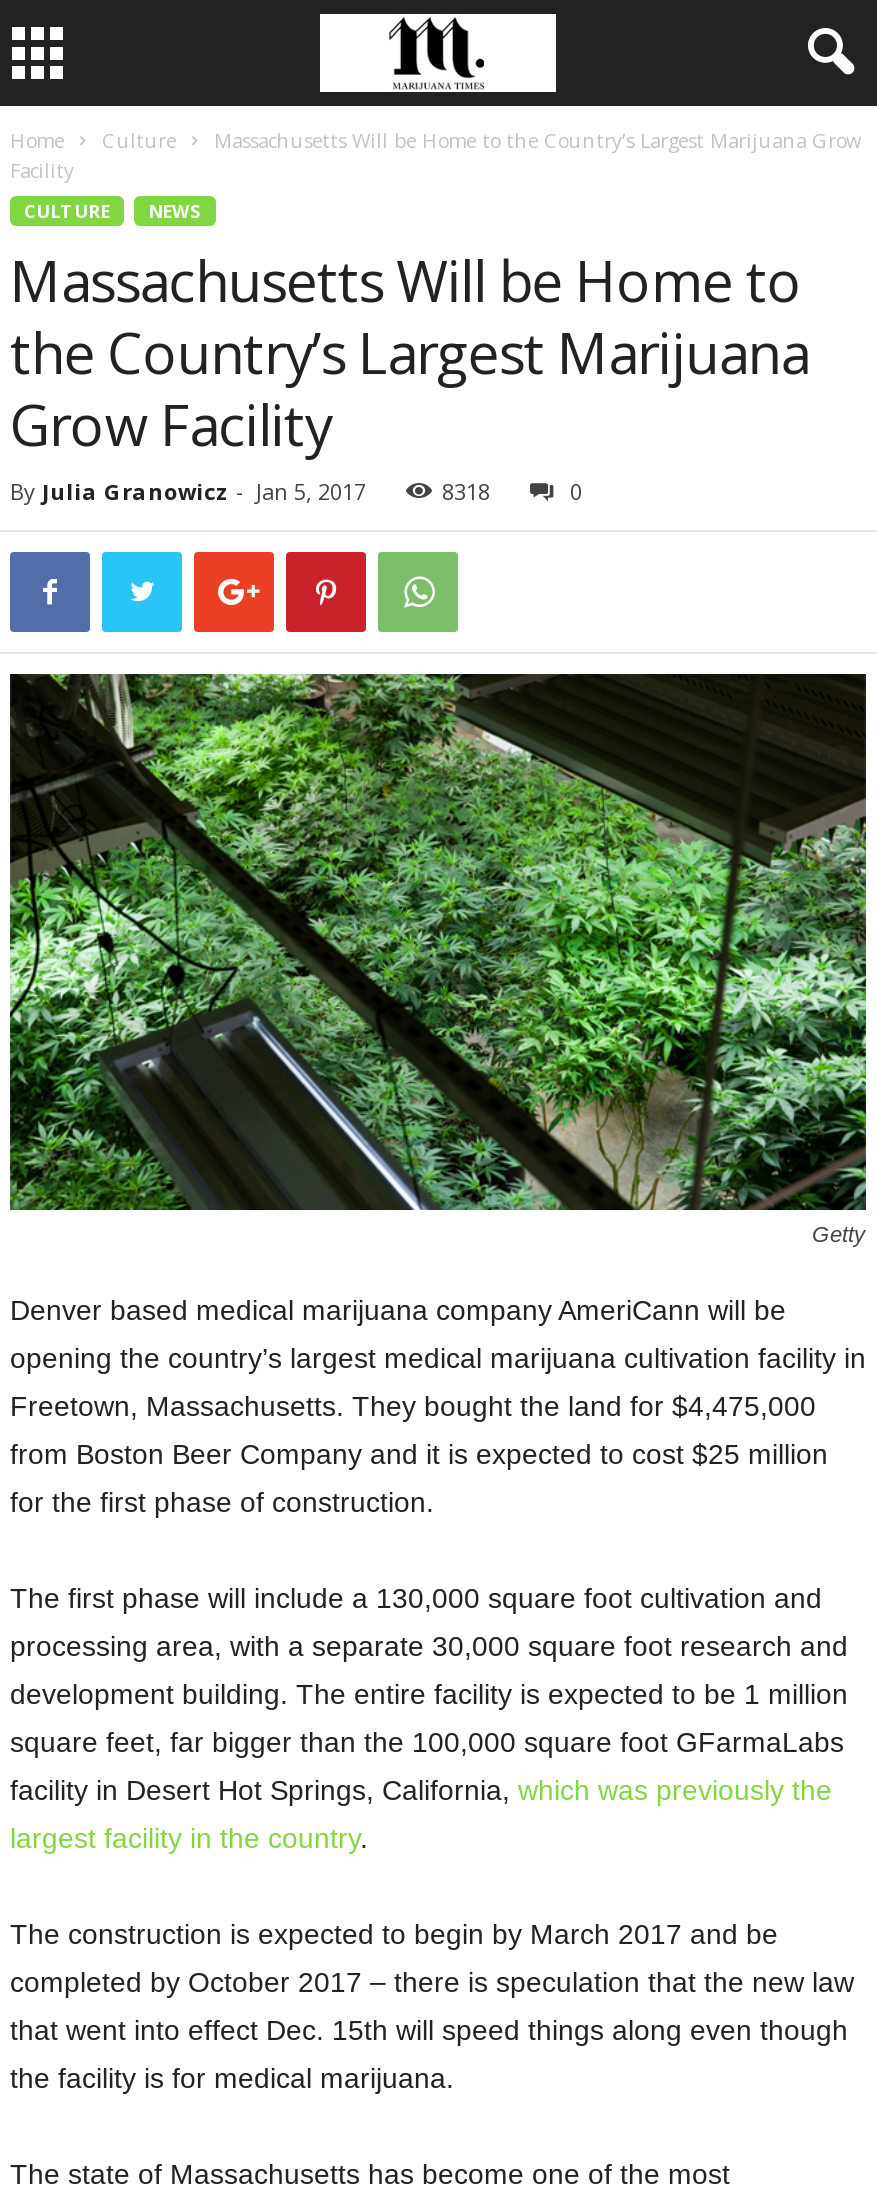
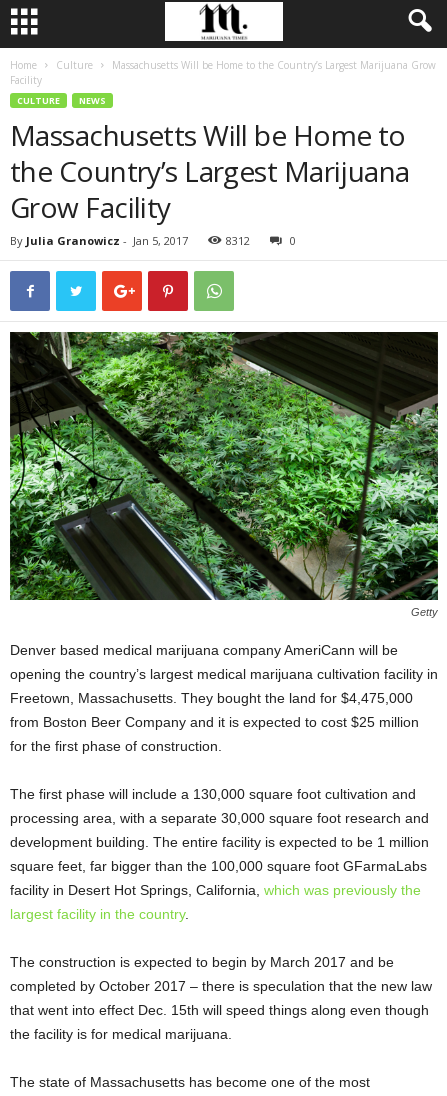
- 8318
+ 8312
